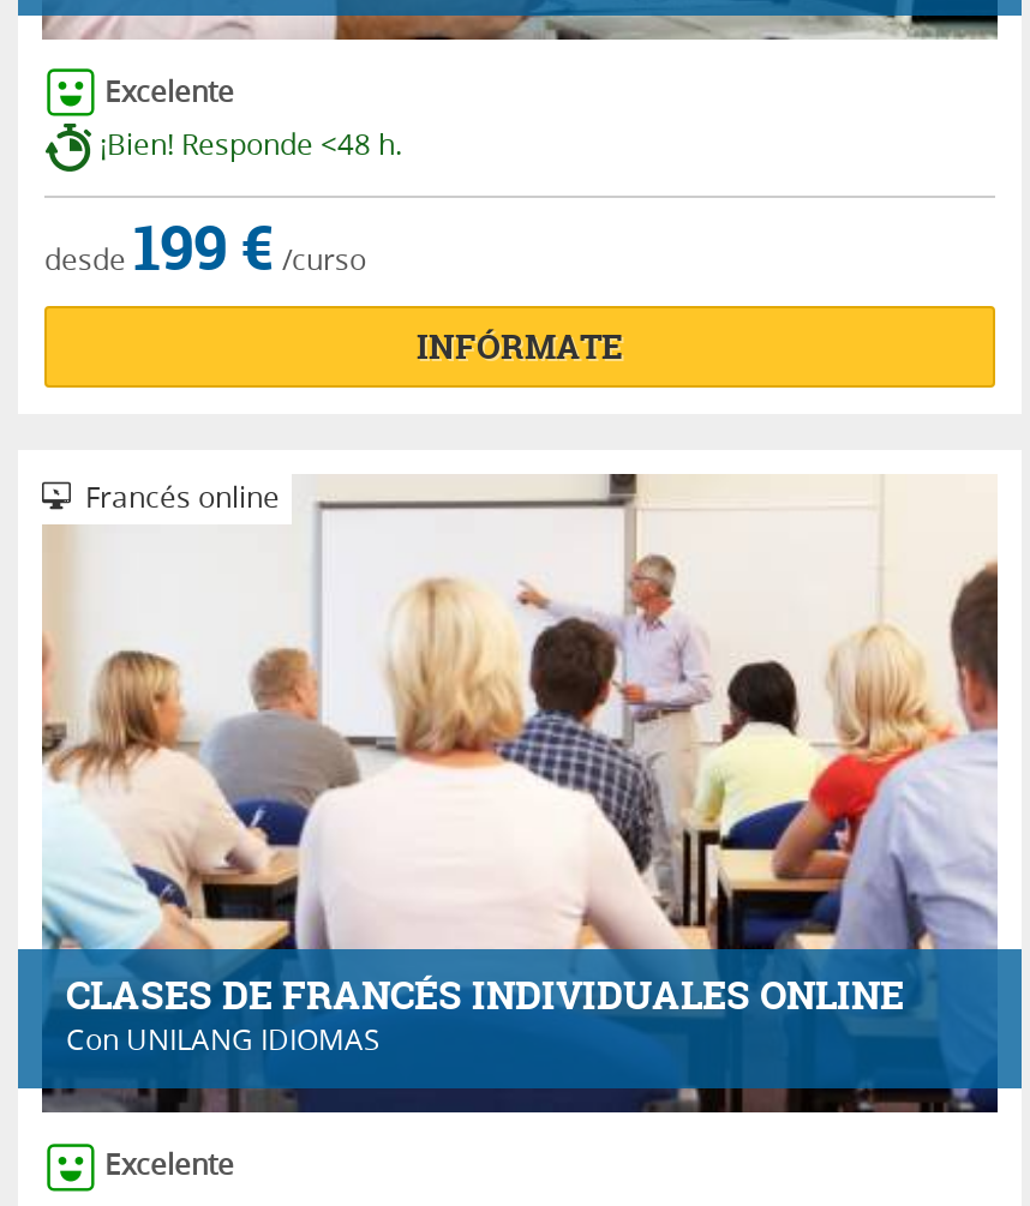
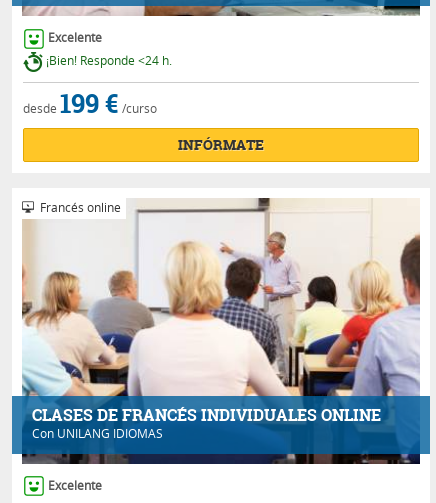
- ¡Bien! Responde <48 h.
+ ¡Bien! Responde <24 h.
